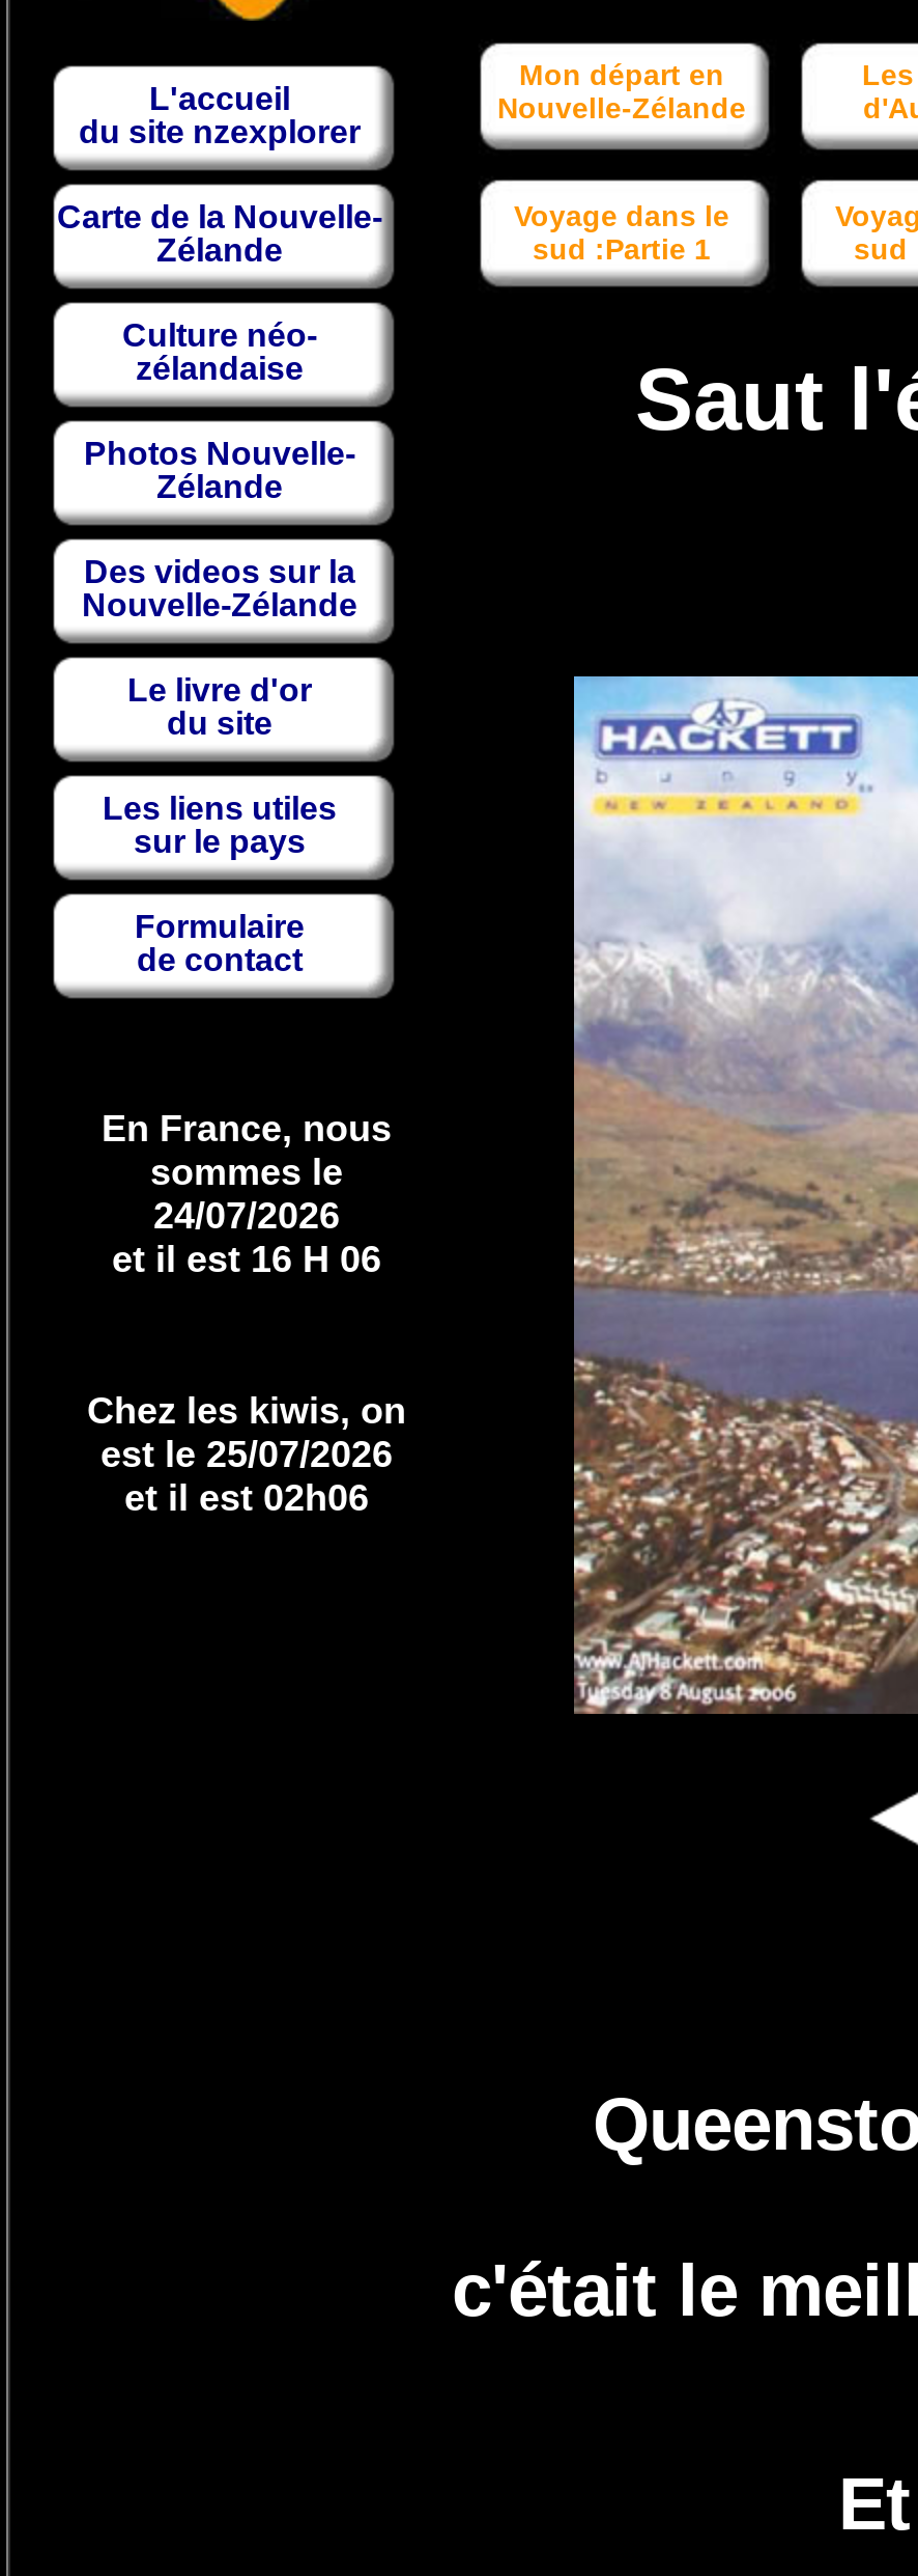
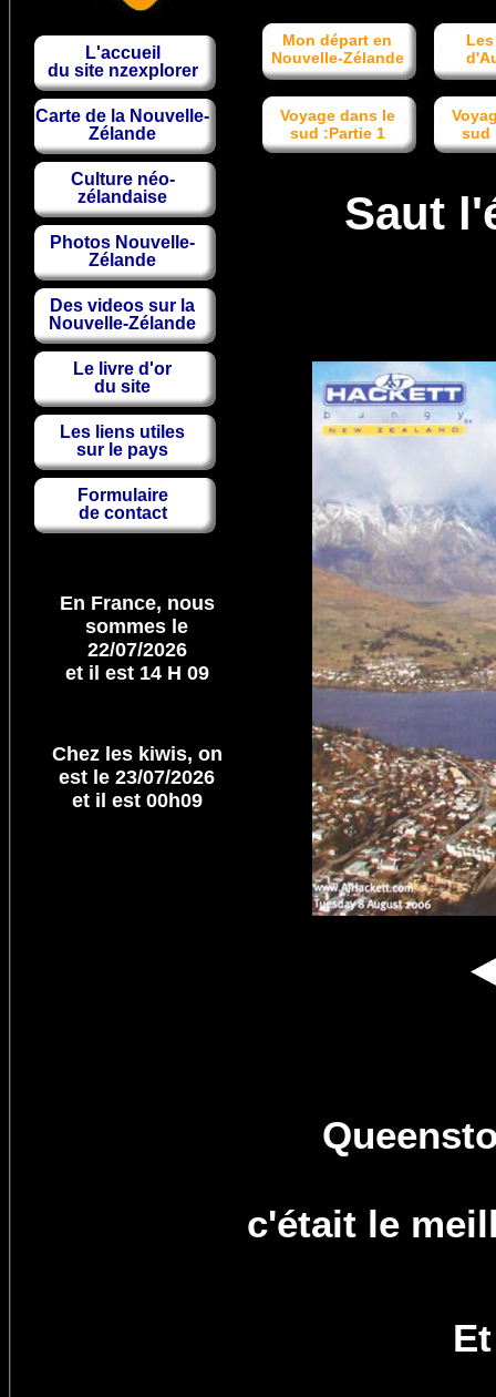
- 24/07/2026
+ 22/07/2026

- et il est 16 H 06
+ et il est 14 H 09

- est le 25/07/2026
+ est le 23/07/2026

- et il est 02h06
+ et il est 00h09
